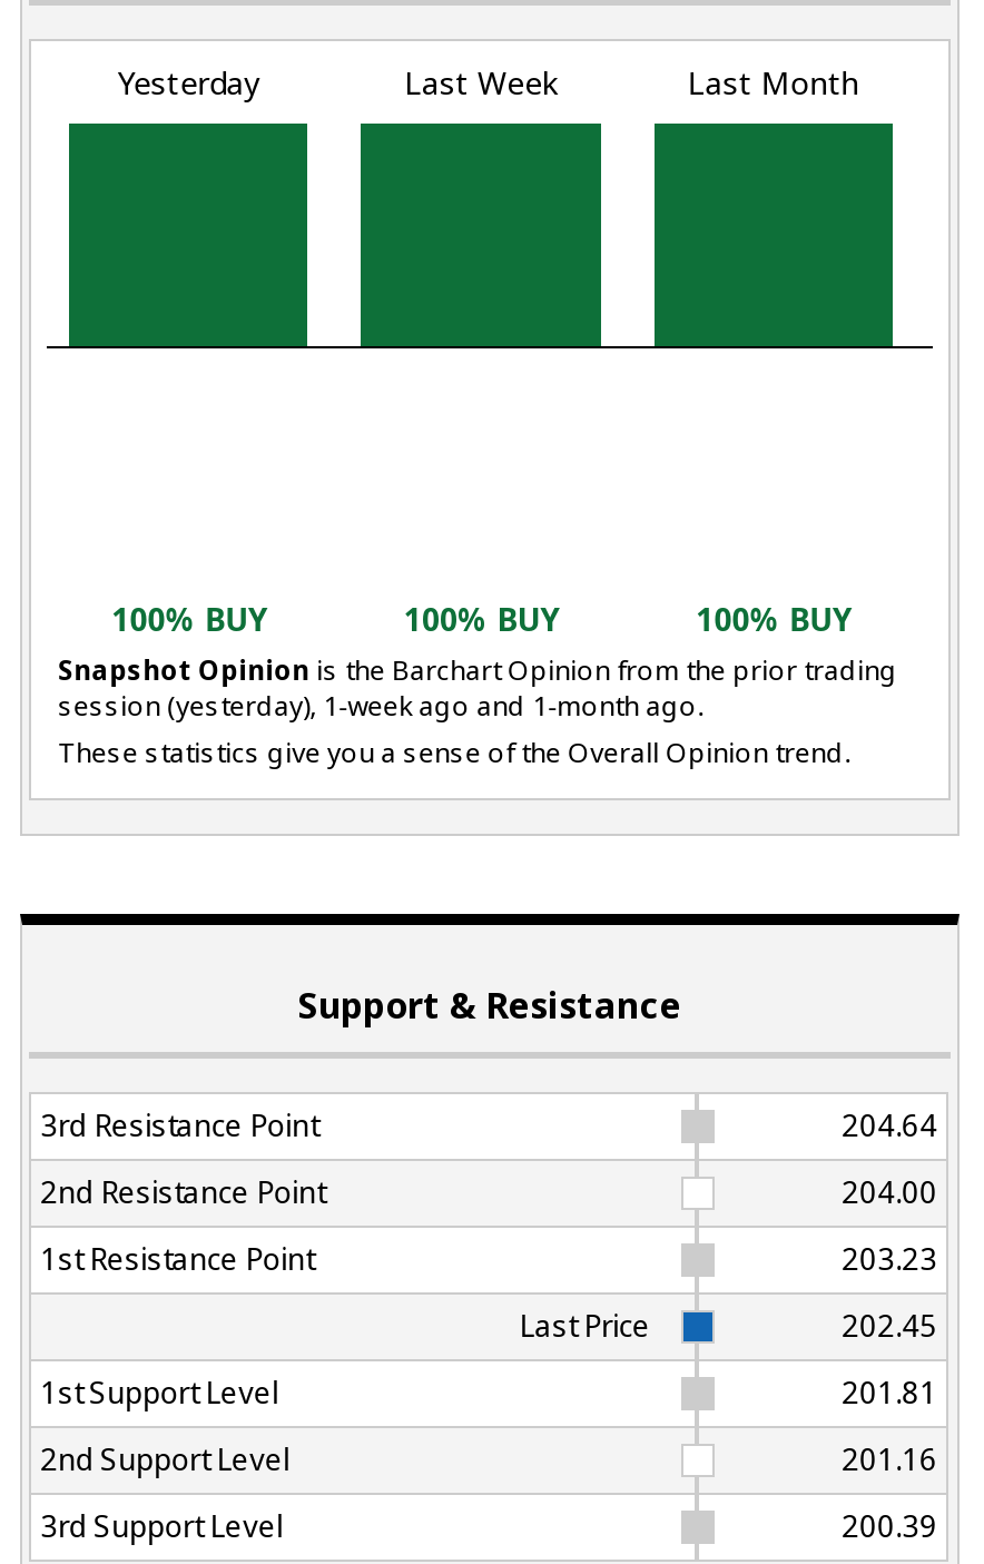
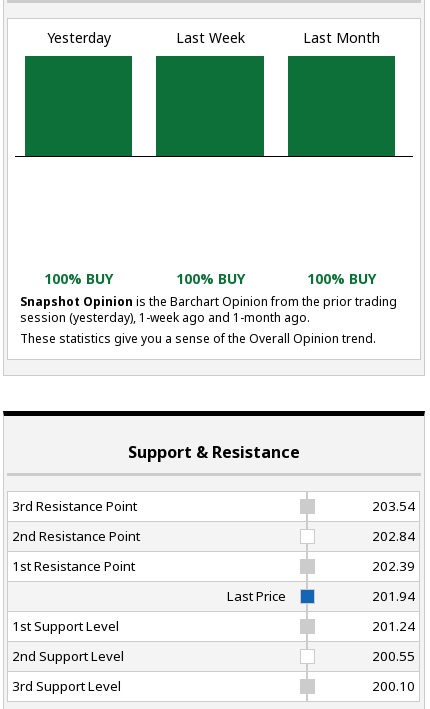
- 204.64
+ 203.54

- 204.00
+ 202.84

- 203.23
+ 202.39

- 202.45
+ 201.94

- 201.81
+ 201.24

- 201.16
+ 200.55

- 200.39
+ 200.10
